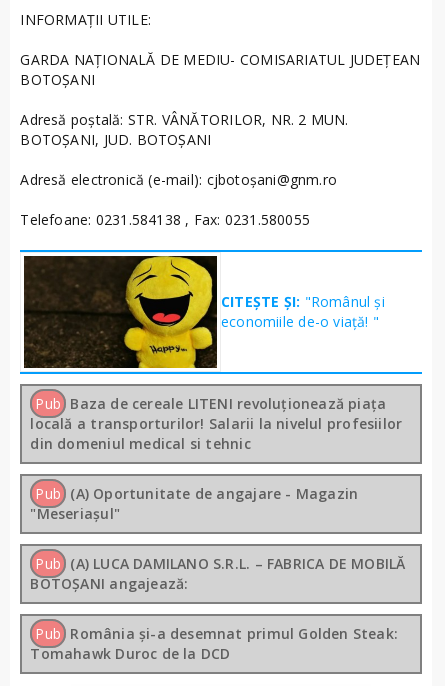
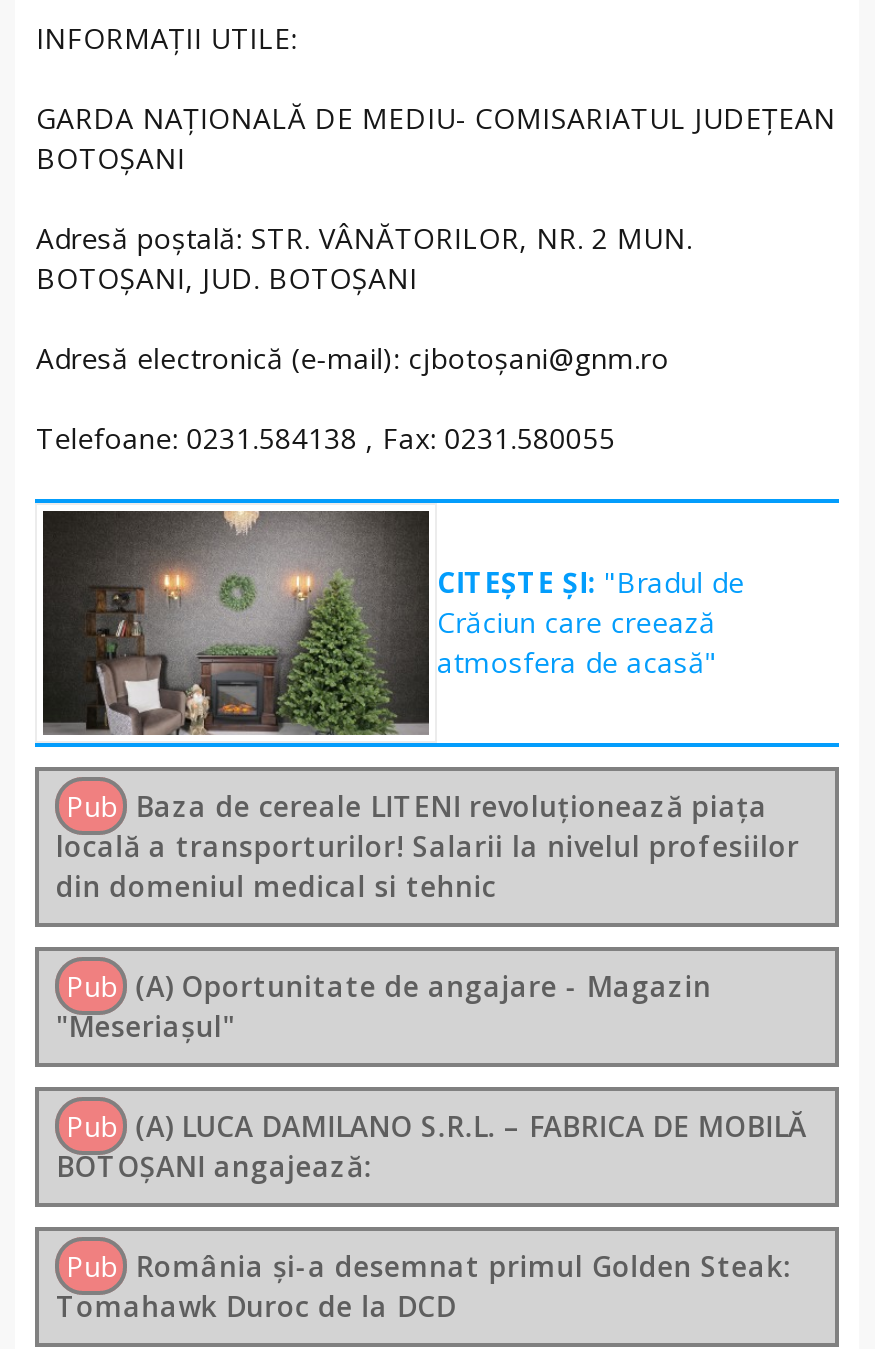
- [image]
- CITEȘTE ȘI: "Românul și
- economiile de-o viață! "
+ [image]
+ CITEȘTE ȘI: "Bradul de
+ Crăciun care creează
+ atmosfera de acasă"
